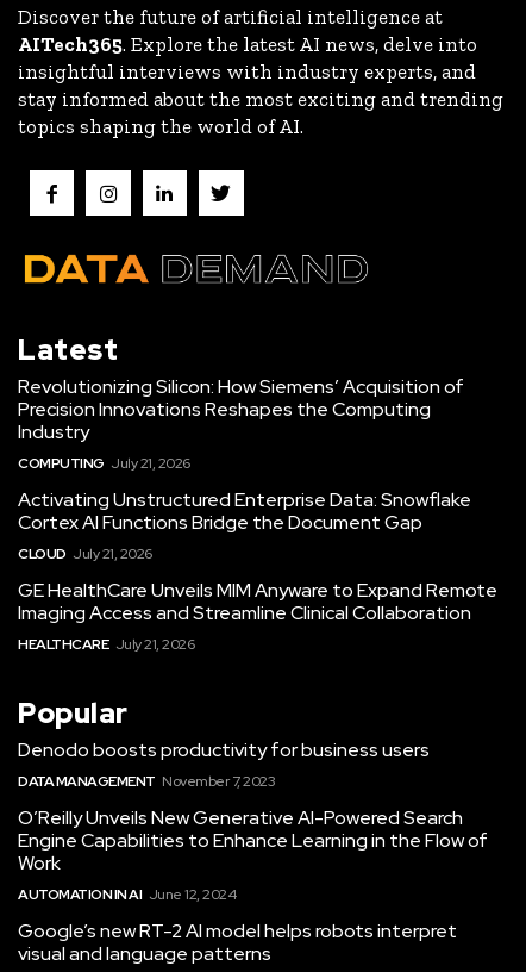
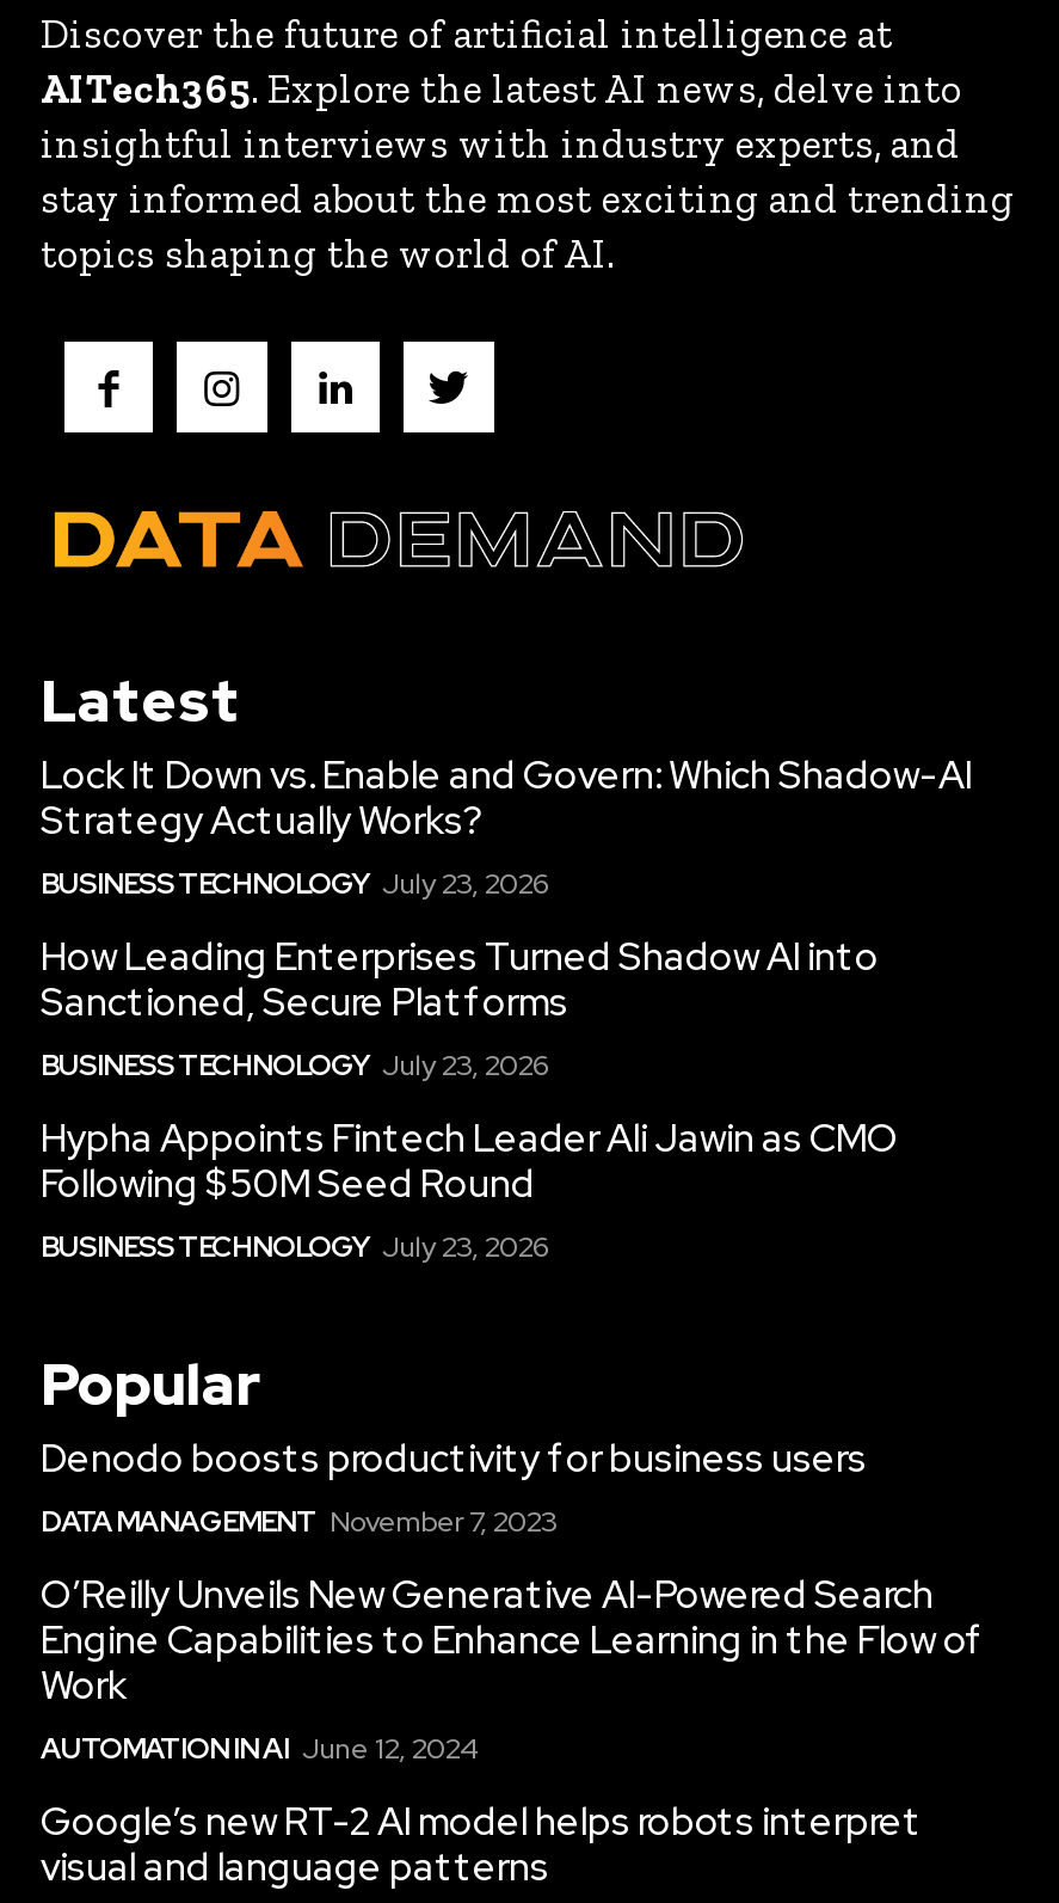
- Revolutionizing Silicon: How Siemens’ Acquisition of
- Precision Innovations Reshapes the Computing
- Industry
- COMPUTING July 21, 2026
+ Lock It Down vs. Enable and Govern: Which Shadow-AI
+ Strategy Actually Works?
+ BUSINESS TECHNOLOGY July 23, 2026

- Activating Unstructured Enterprise Data: Snowflake
- Cortex AI Functions Bridge the Document Gap
- CLOUD July 21, 2026
+ How Leading Enterprises Turned Shadow AI into
+ Sanctioned, Secure Platforms
+ BUSINESS TECHNOLOGY July 23, 2026

- GE HealthCare Unveils MIM Anyware to Expand Remote
- Imaging Access and Streamline Clinical Collaboration
- HEALTHCARE July 21, 2026
+ Hypha Appoints Fintech Leader Ali Jawin as CMO
+ Following $50M Seed Round
+ BUSINESS TECHNOLOGY July 23, 2026
